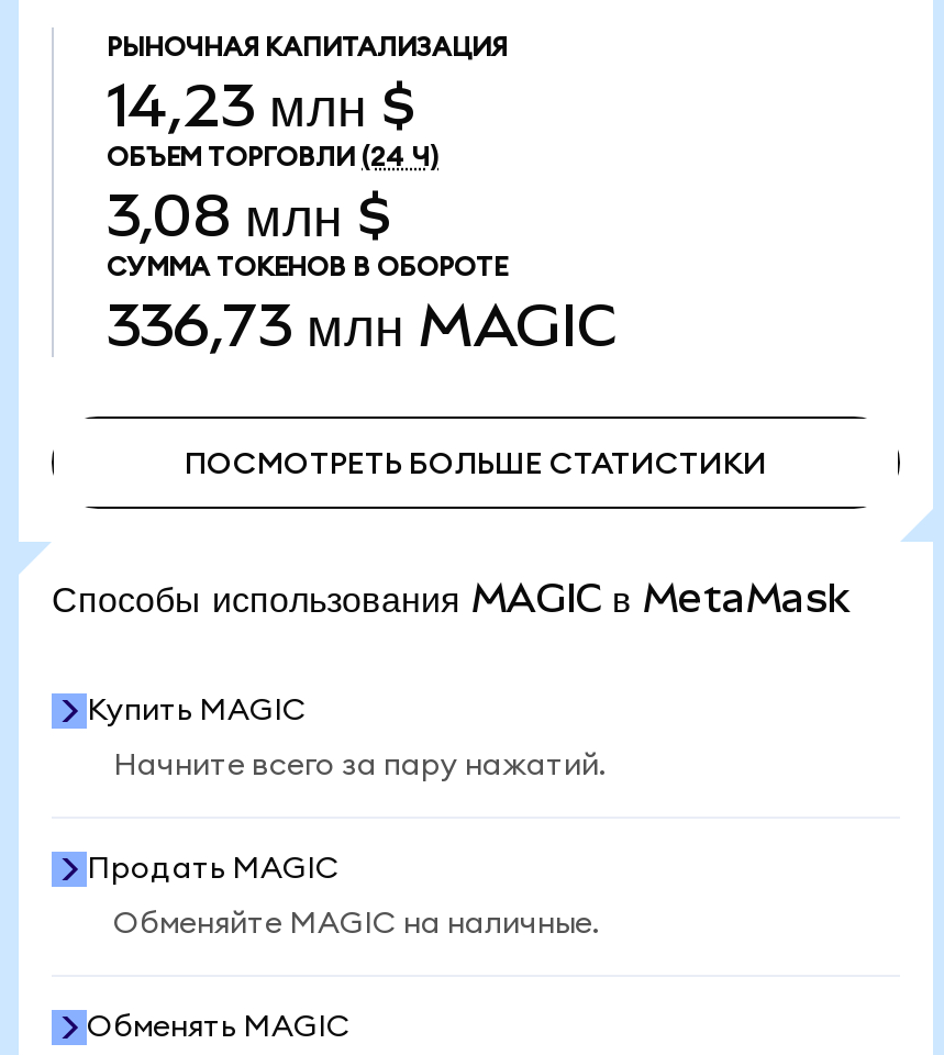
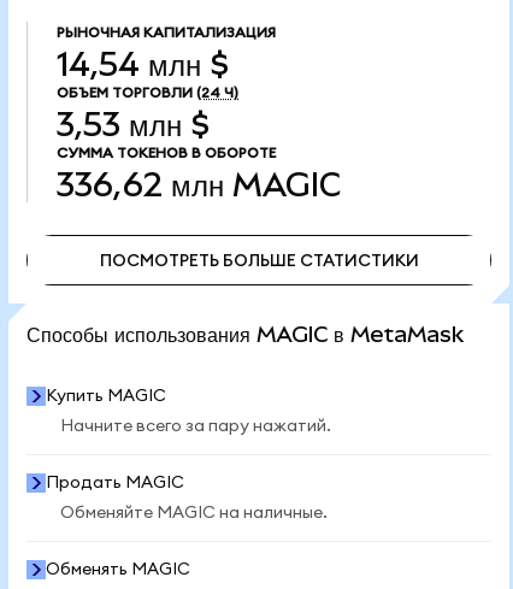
- 14,23 млн $
+ 14,54 млн $

- 3,08 млн $
+ 3,53 млн $

- 336,73 млн MAGIC
+ 336,62 млн MAGIC
